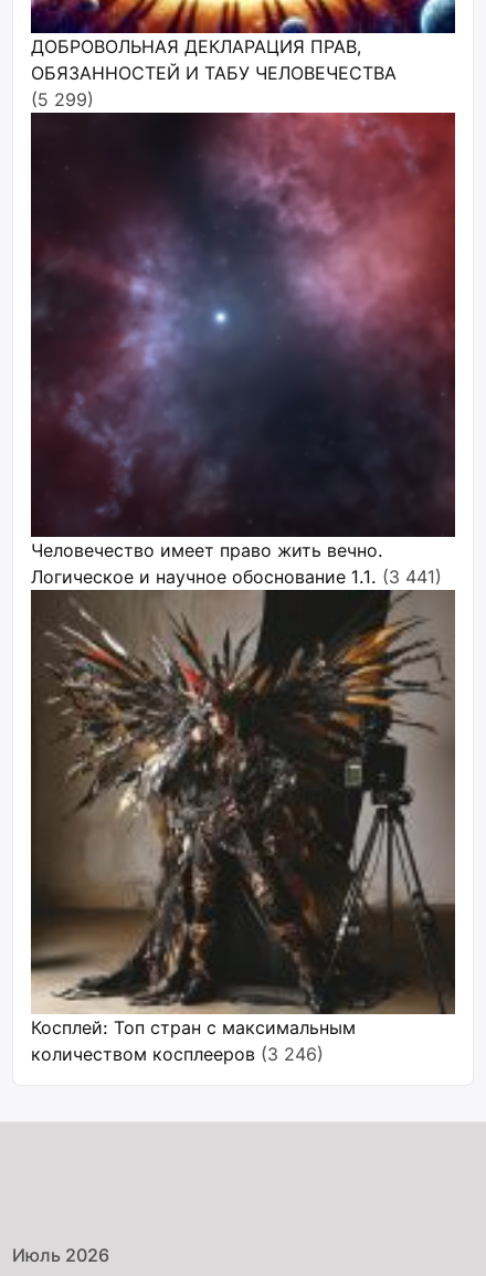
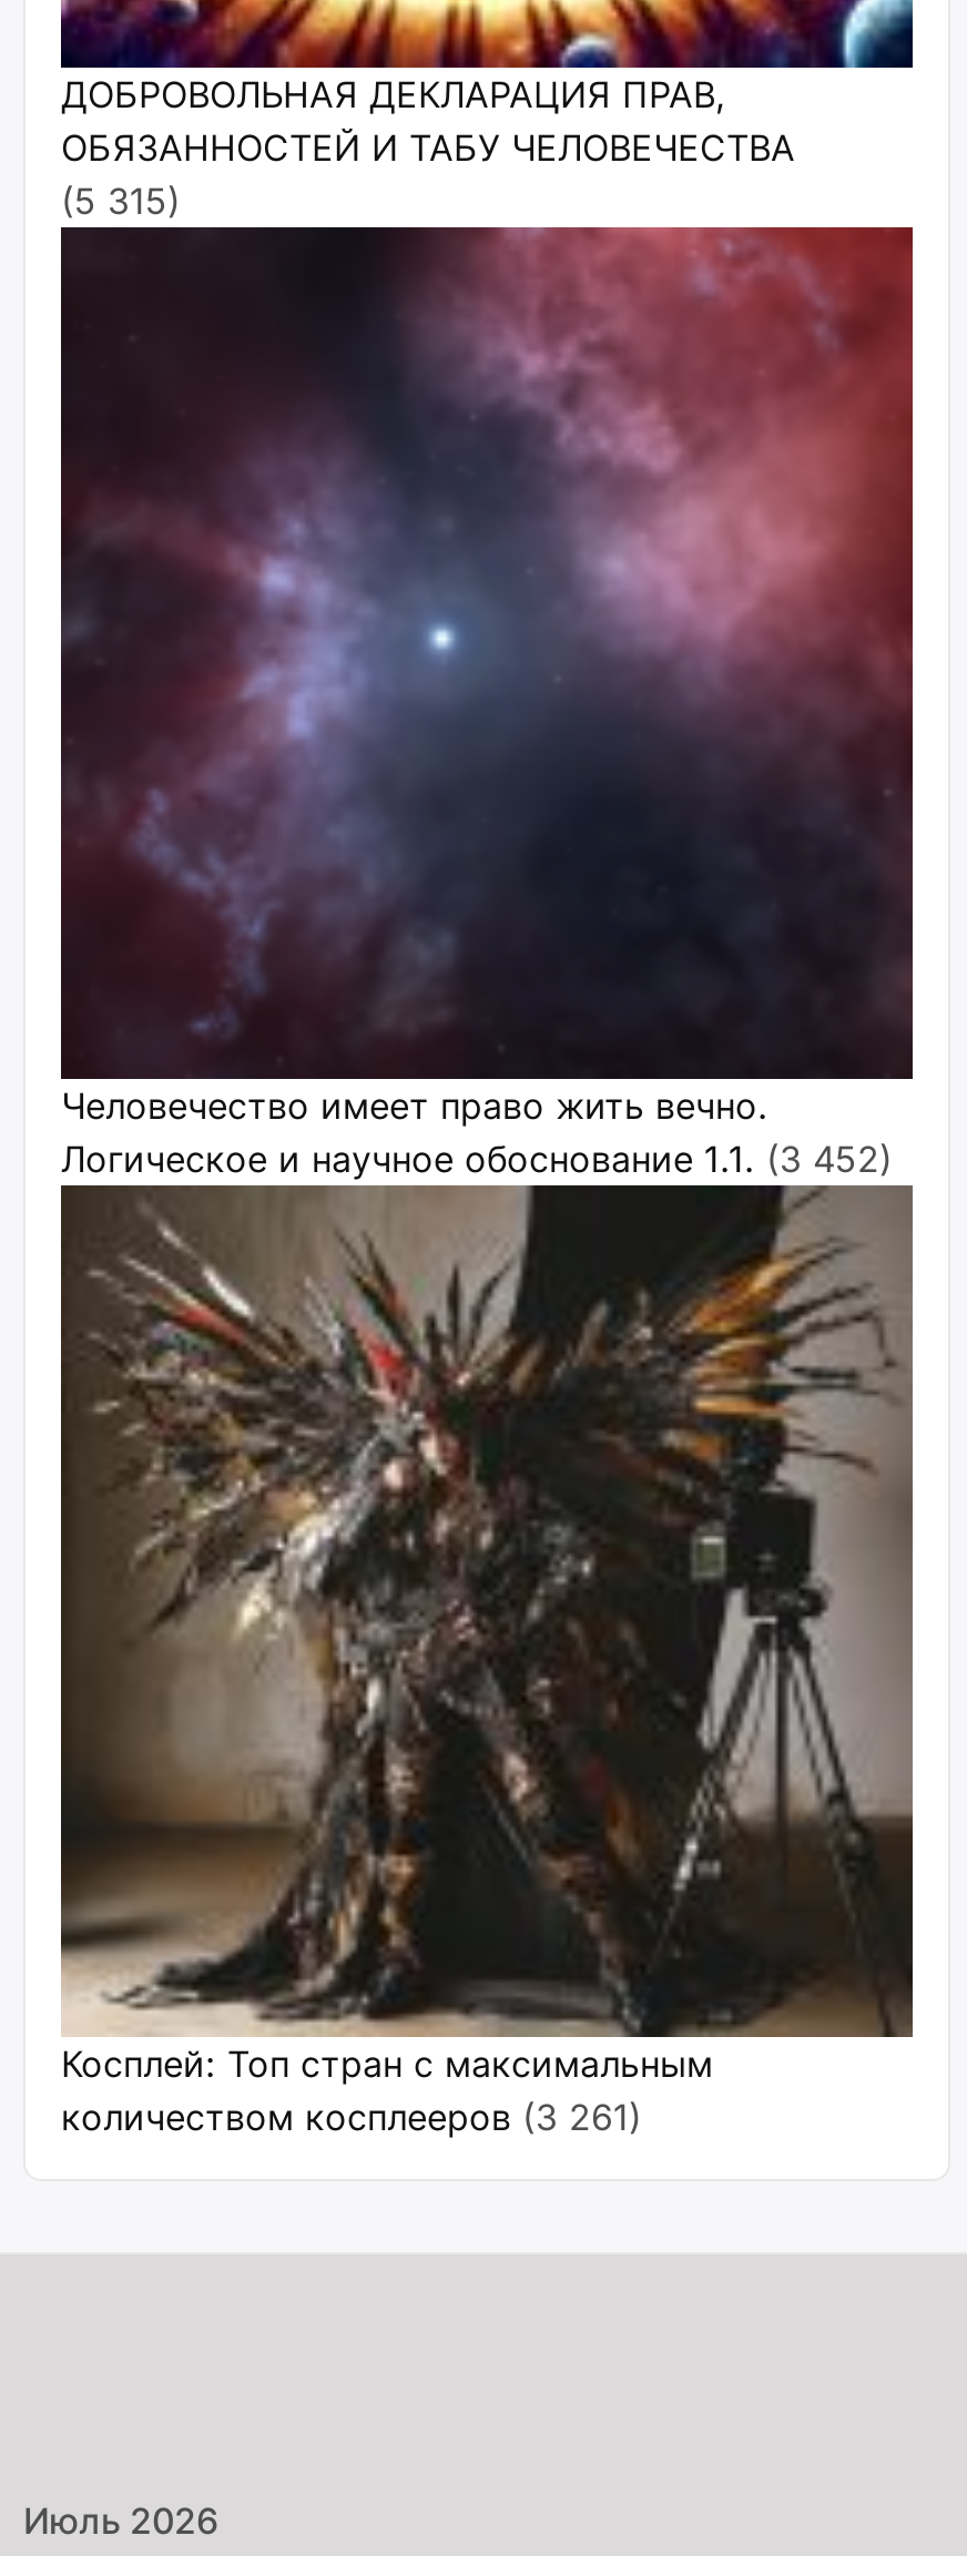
- (5 299)
+ (5 315)

- Логическое и научное обоснование 1.1. (3 441)
+ Логическое и научное обоснование 1.1. (3 452)

- количеством косплееров (3 246)
+ количеством косплееров (3 261)
